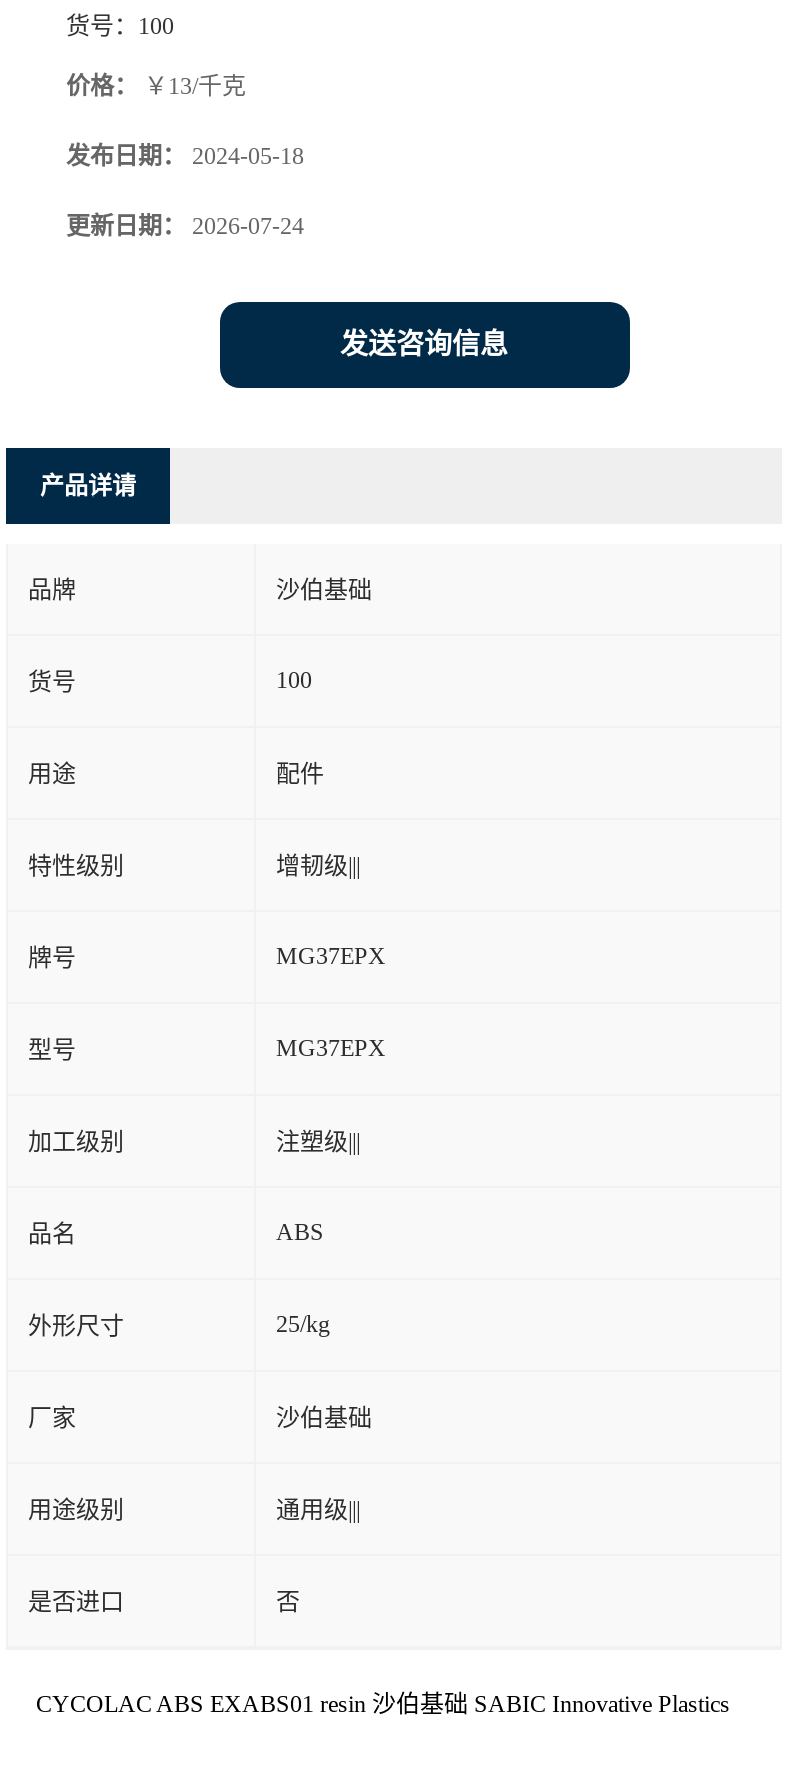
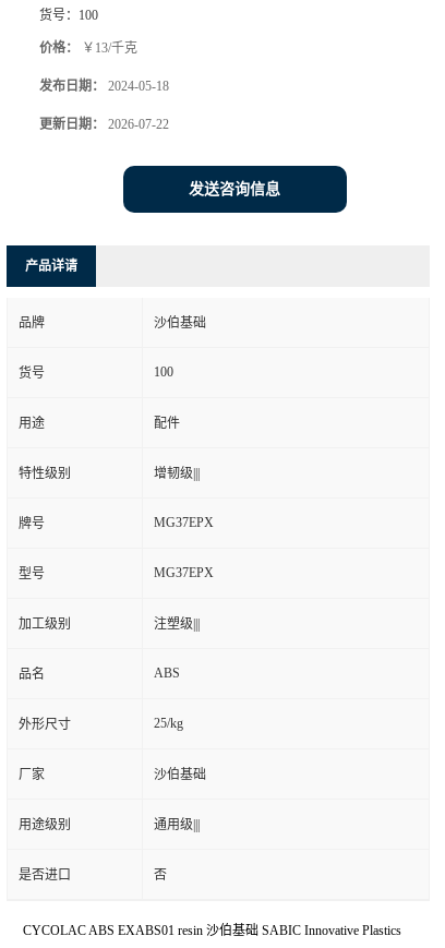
- 更新日期：2026-07-24
+ 更新日期：2026-07-22
